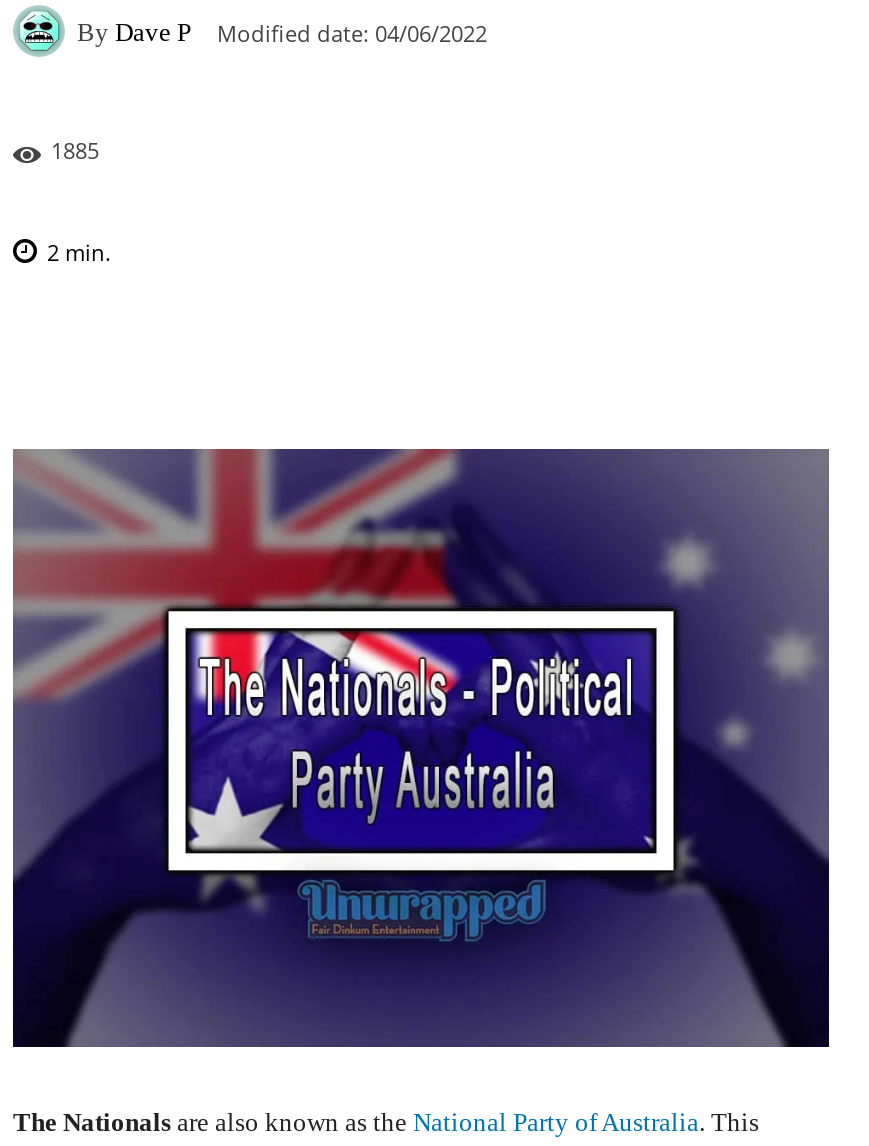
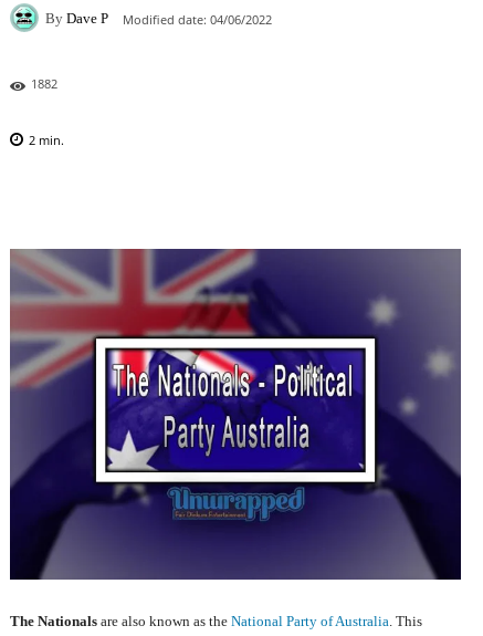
- 1885
+ 1882
